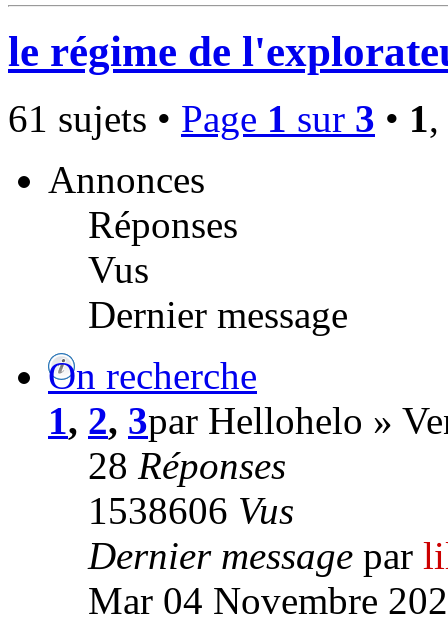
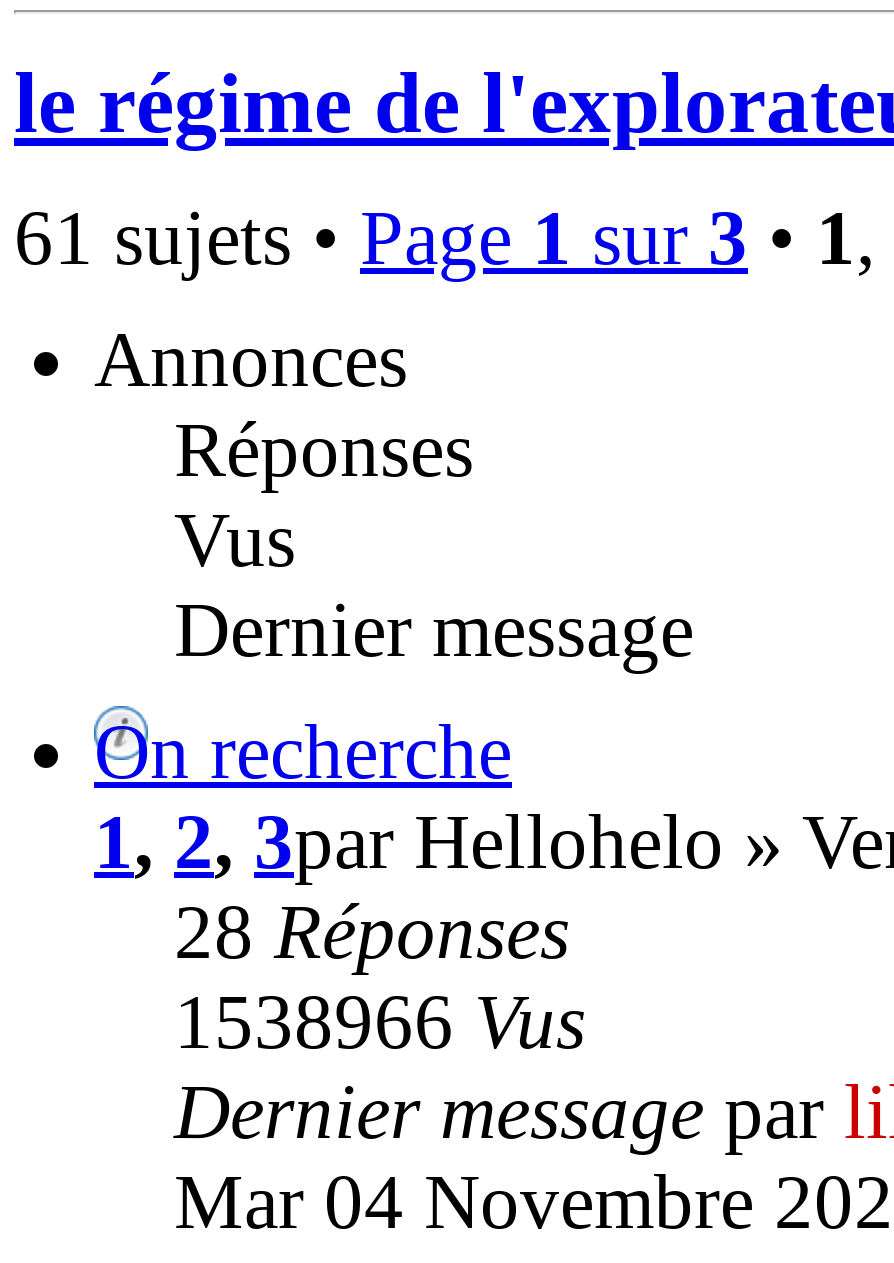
- 1538606 Vus
+ 1538966 Vus
